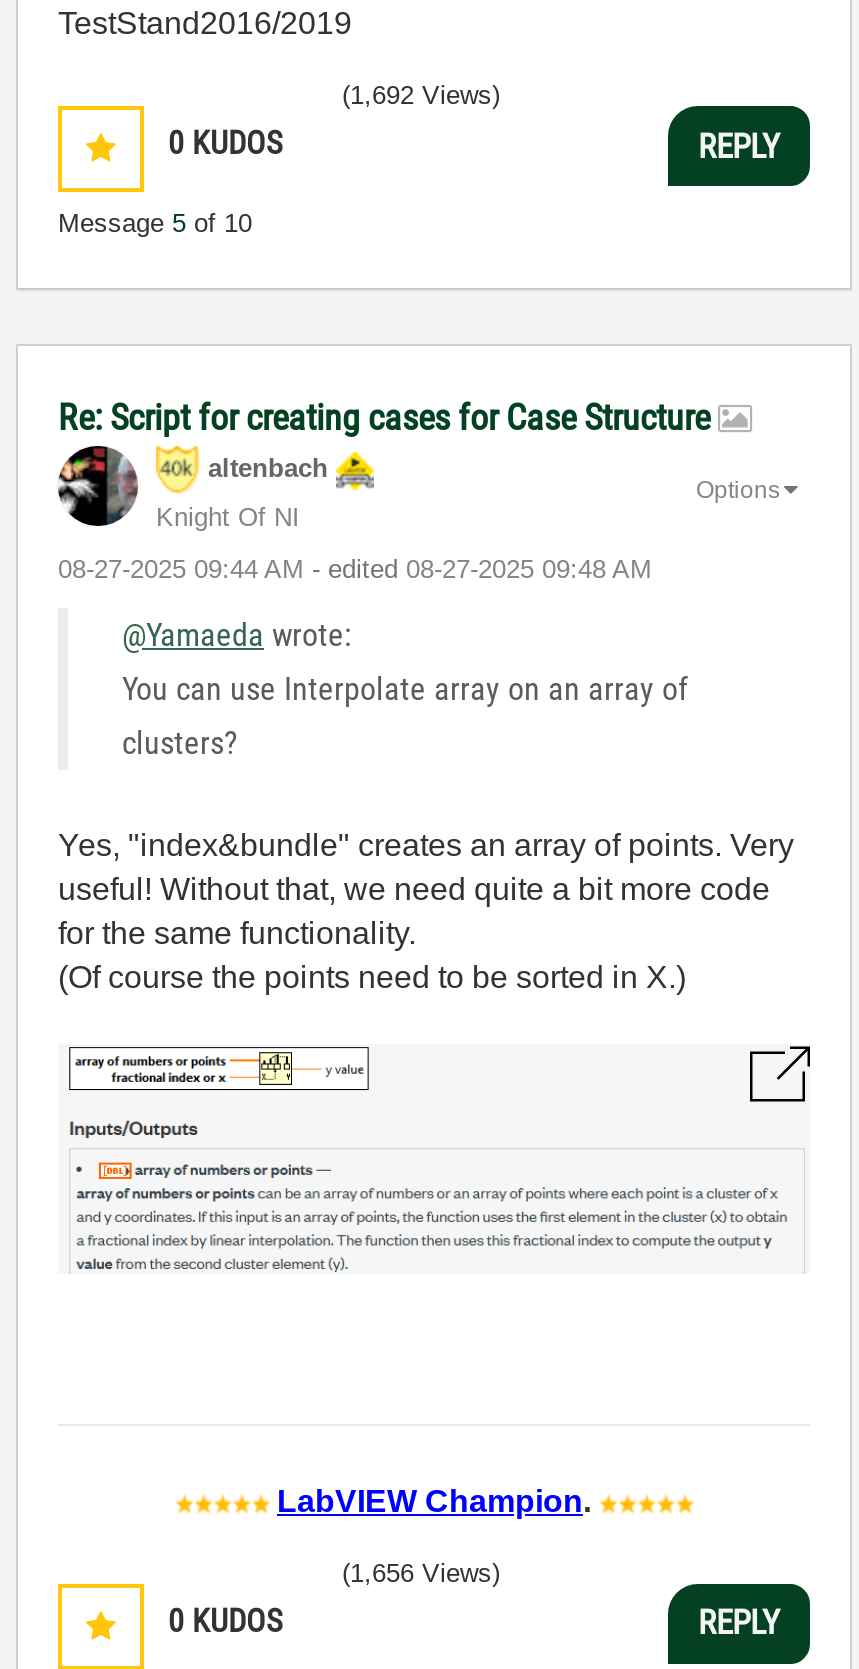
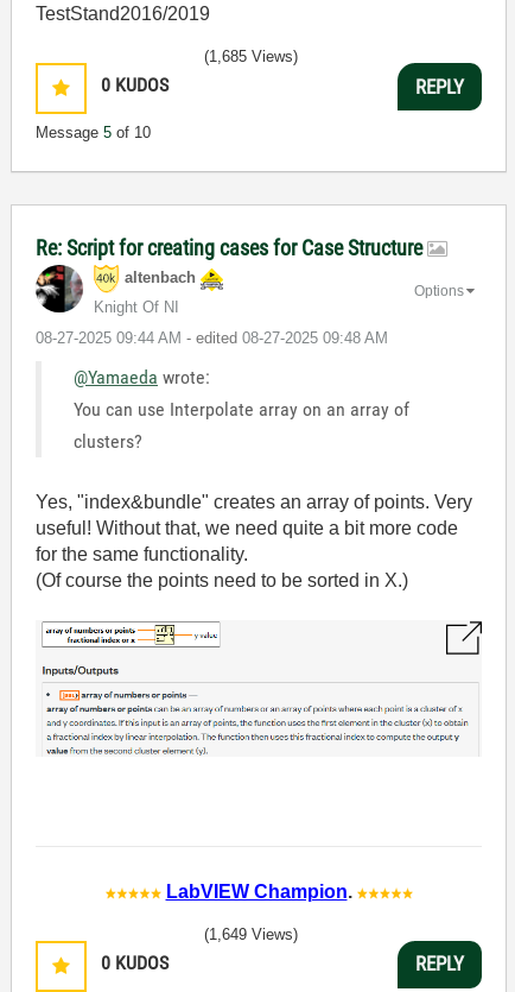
- (1,692 Views)
+ (1,685 Views)

- (1,656 Views)
+ (1,649 Views)
